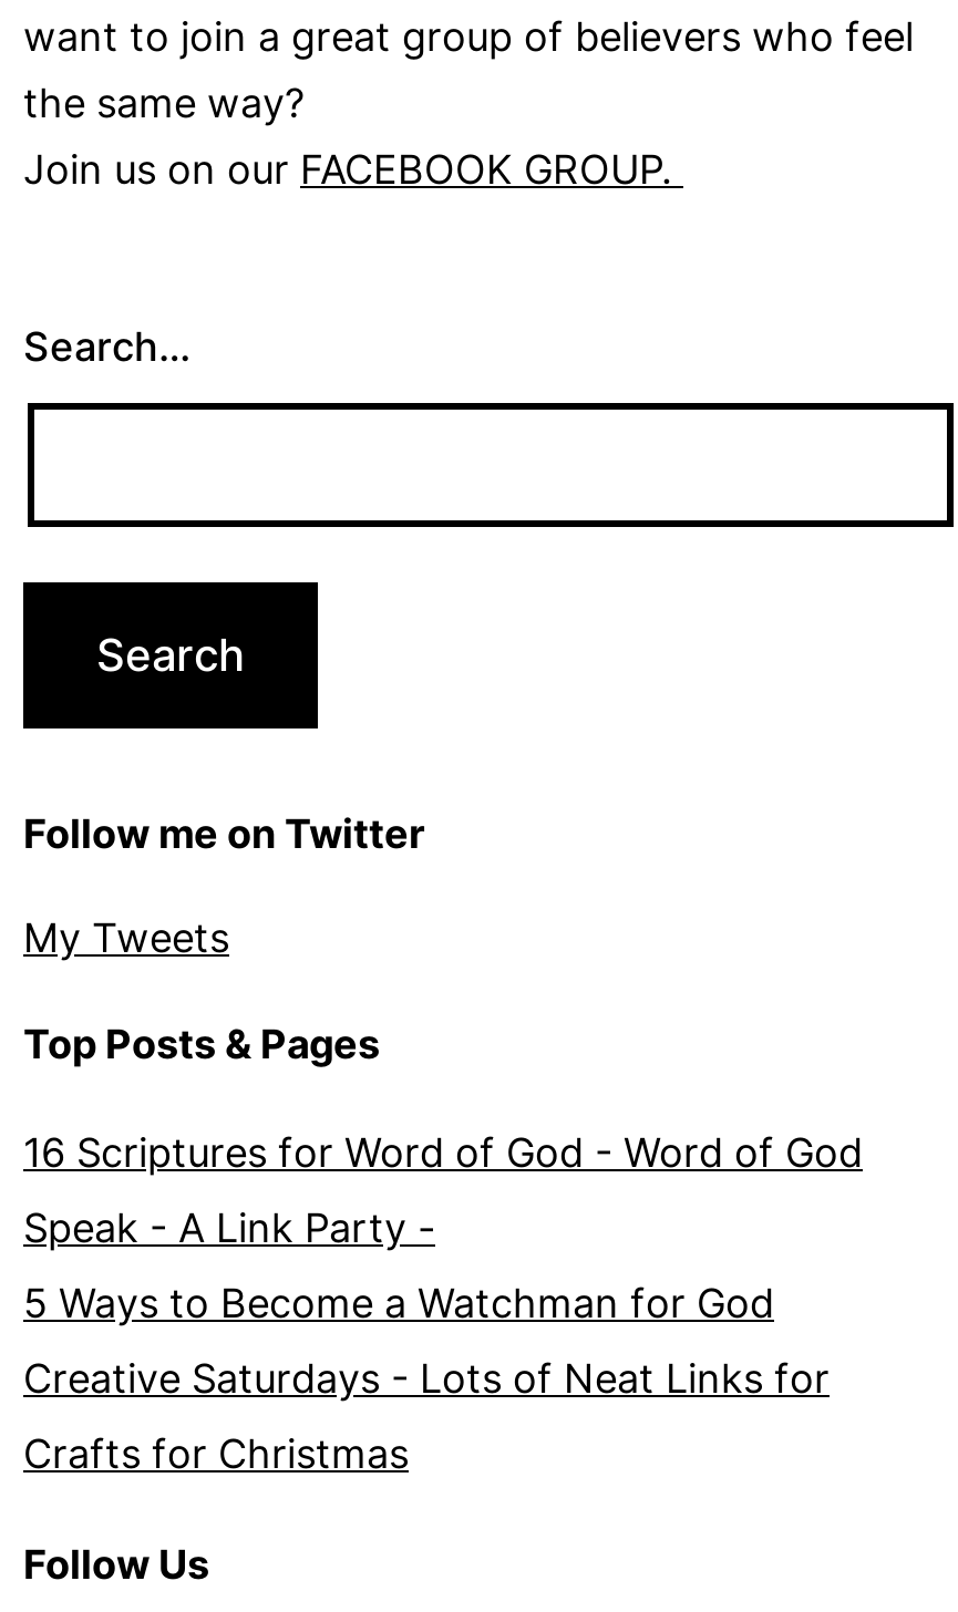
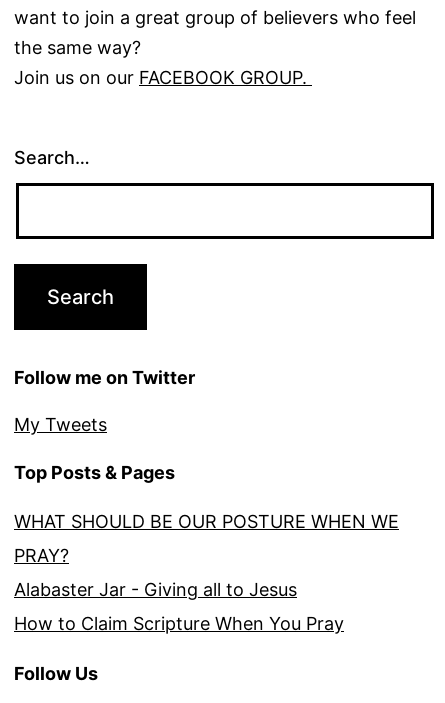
- 16 Scriptures for Word of God - Word of God
- Speak - A Link Party -
- 5 Ways to Become a Watchman for God
- Creative Saturdays - Lots of Neat Links for
- Crafts for Christmas
+ WHAT SHOULD BE OUR POSTURE WHEN WE
+ PRAY?
+ Alabaster Jar - Giving all to Jesus
+ How to Claim Scripture When You Pray
